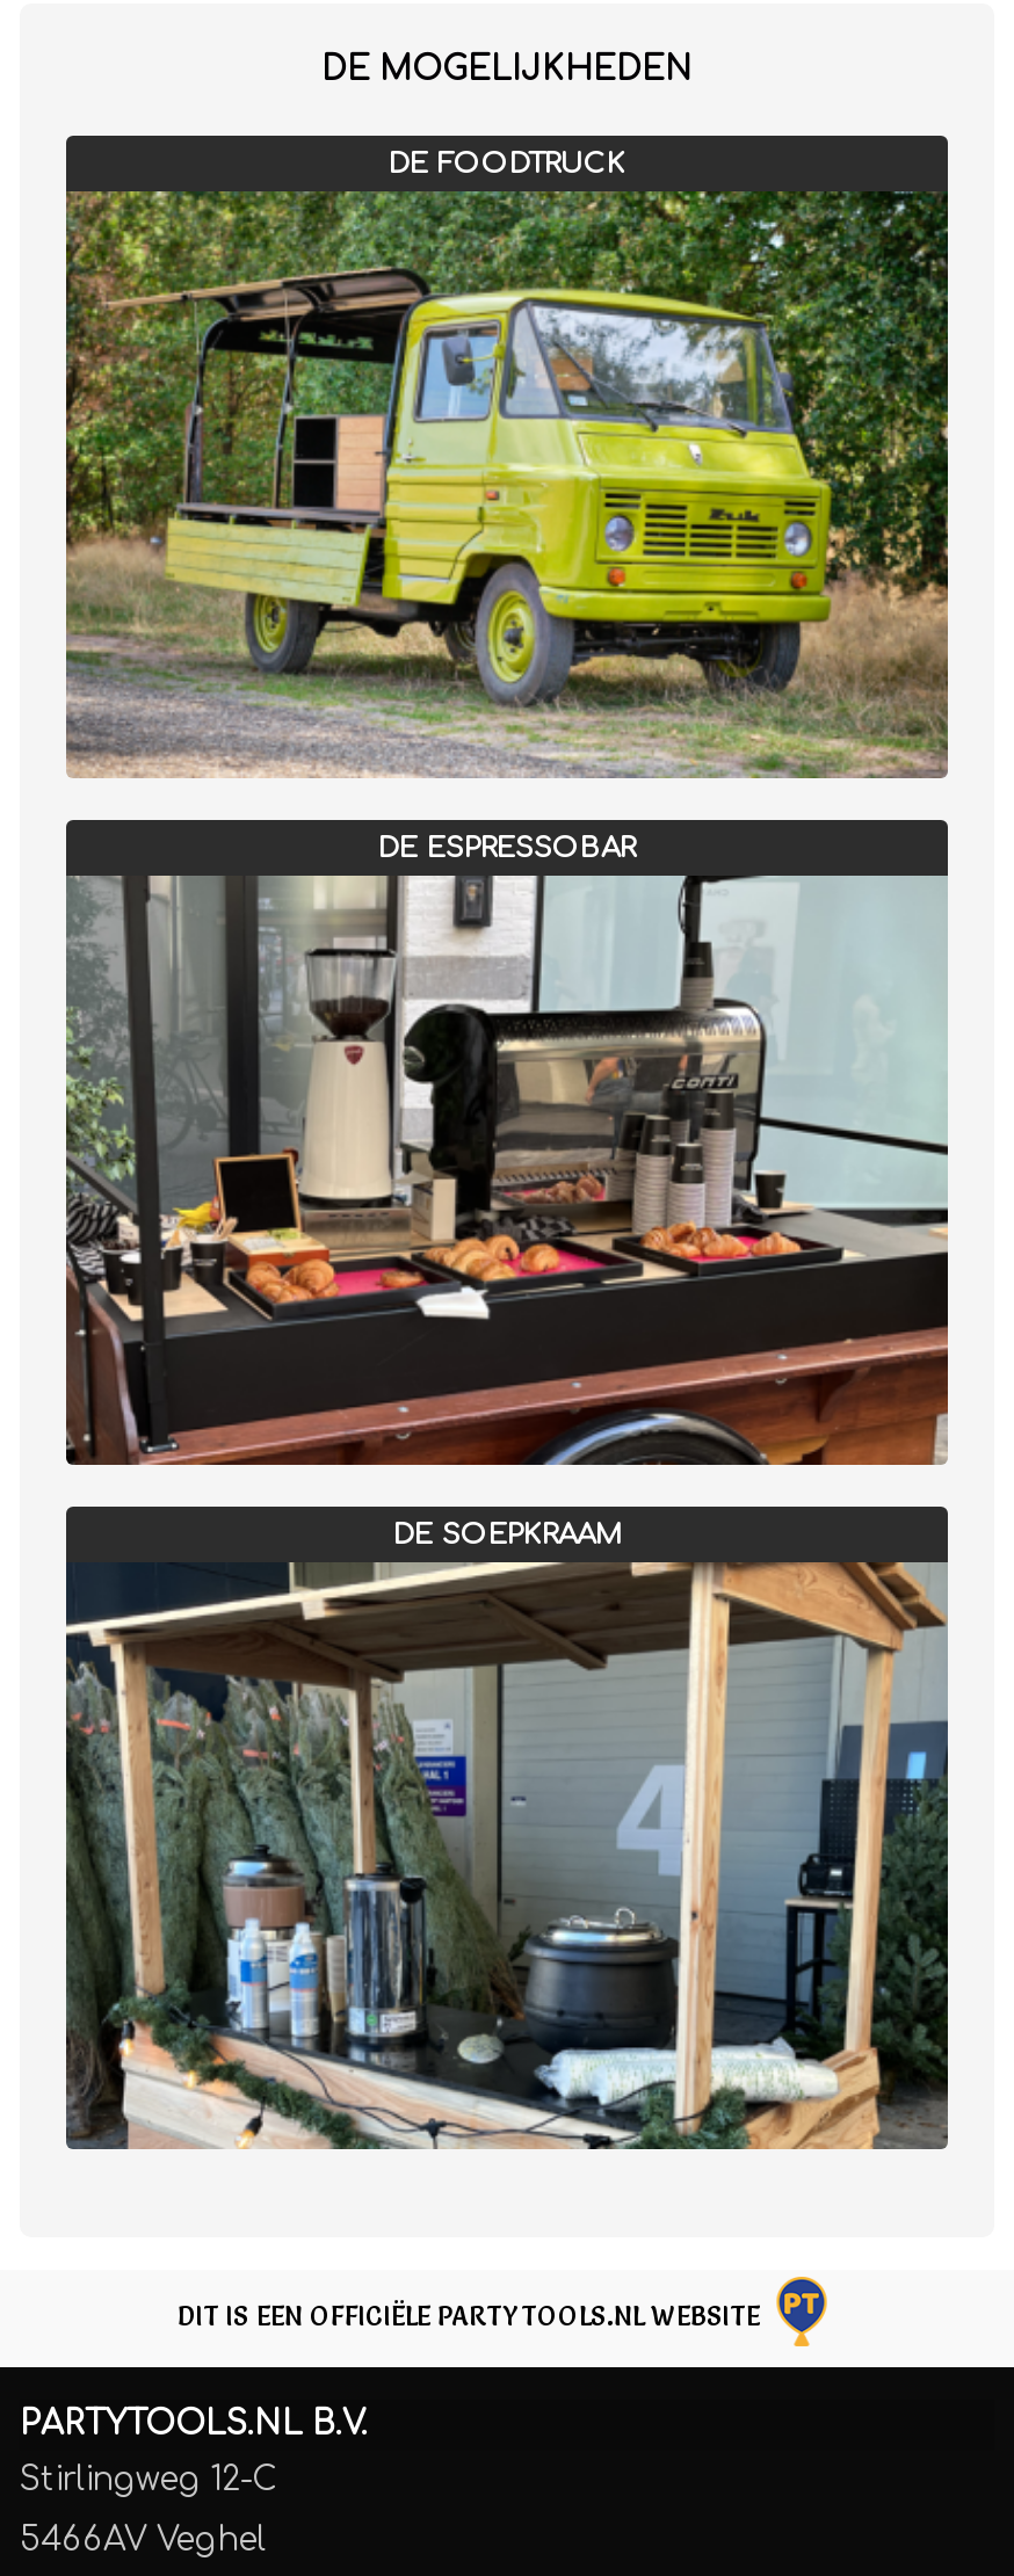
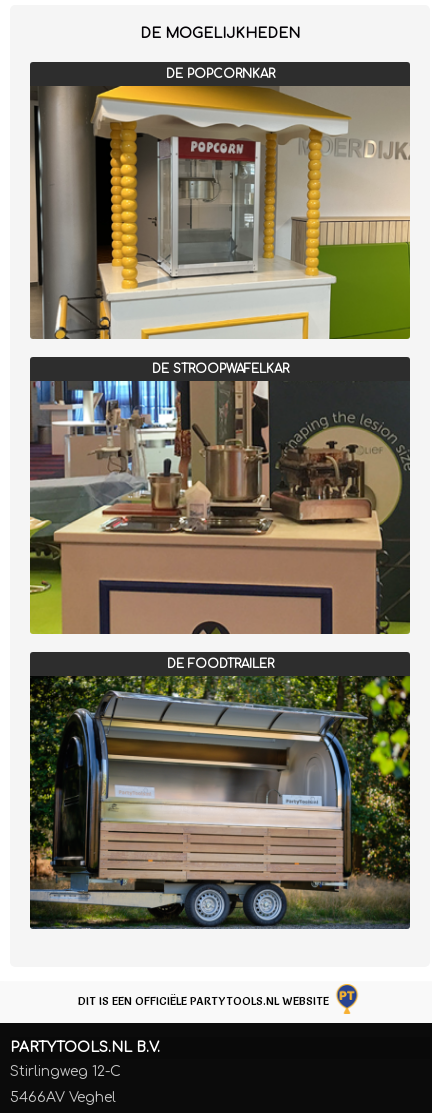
- DE FOODTRUCK
+ DE POPCORNKAR

- [image]
- DE ESPRESSOBAR
+ [image]
+ DE STROOPWAFELKAR

- [image]
- DE SOEPKRAAM
+ [image]
+ DE FOODTRAILER

- [image]
+ [image]
